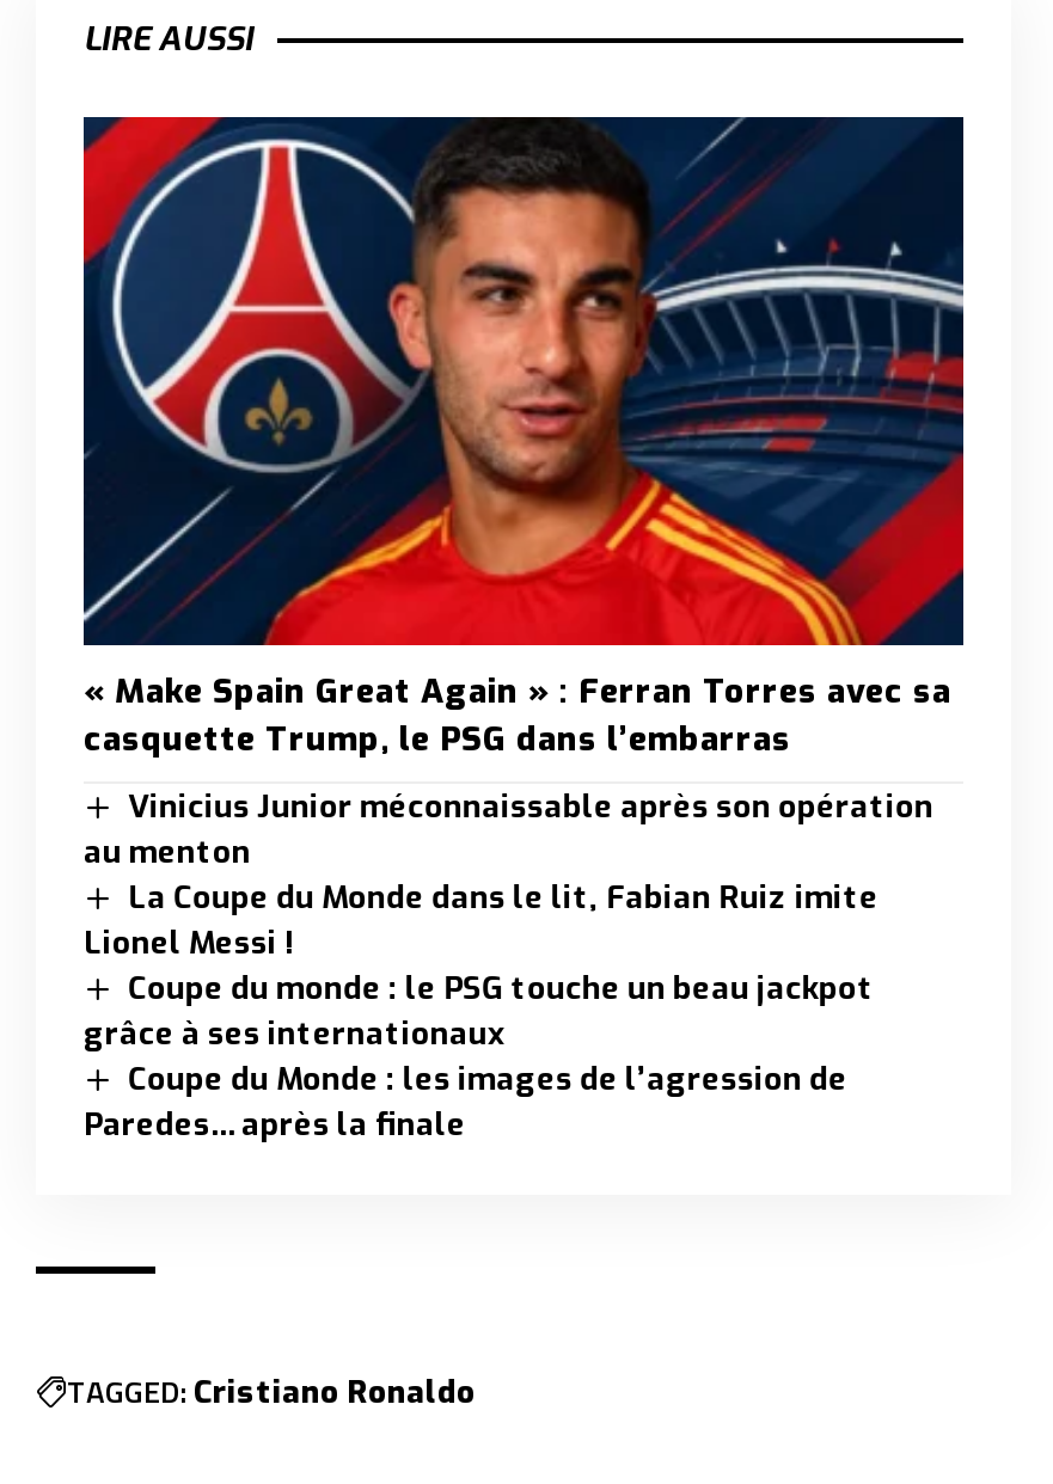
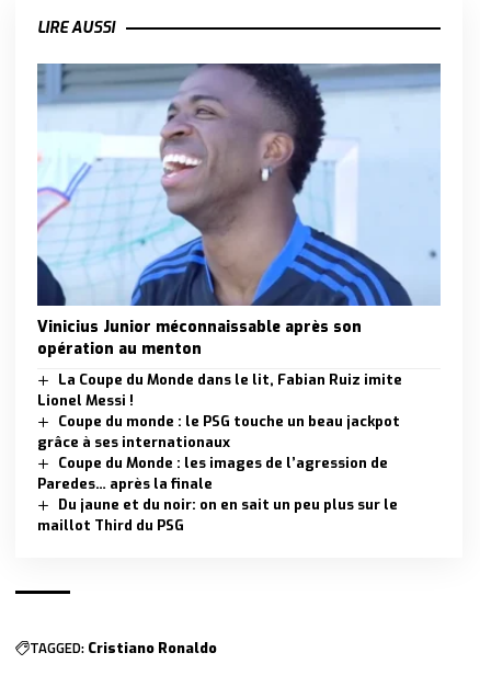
- [image]
+ [image]

- « Make Spain Great Again » : Ferran Torres avec sa
- casquette Trump, le PSG dans l’embarras
- Vinicius Junior méconnaissable après son opération
- au menton
+ Vinicius Junior méconnaissable après son
+ opération au menton

moved up: La Coupe du Monde dans le lit, Fabian Ruiz imite | Lionel Messi ! | Coupe du monde : le PSG touche un beau jackpot | grâce à ses internationaux | Coupe du Monde : les images de l’agression de | Paredes… après la finale

+ Du jaune et du noir: on en sait un peu plus sur le
+ maillot Third du PSG
